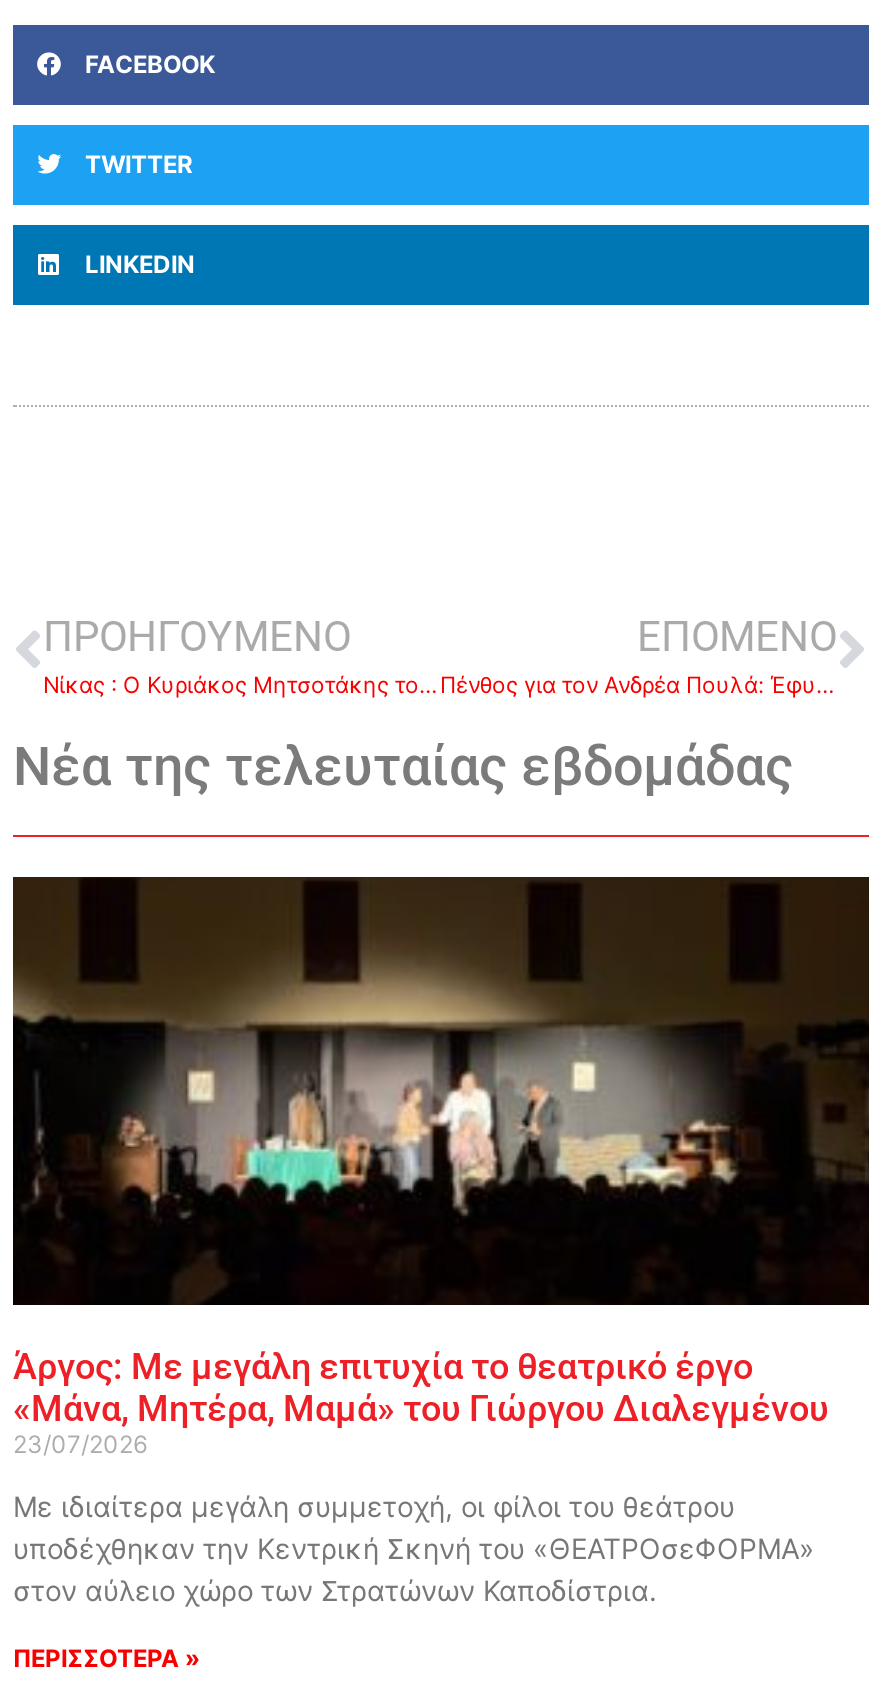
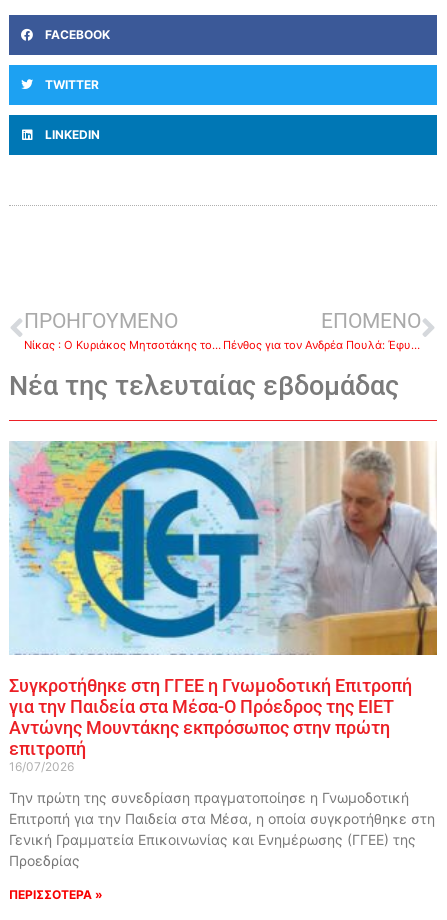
- [image]
- Άργος: Με μεγάλη επιτυχία το θεατρικό έργο
- «Μάνα, Μητέρα, Μαμά» του Γιώργου Διαλεγμένου
- 23/07/2026
+ [image]
+ Συγκροτήθηκε στη ΓΓΕΕ η Γνωμοδοτική Επιτροπή
+ για την Παιδεία στα Μέσα-Ο Πρόεδρος της ΕΙΕΤ
+ Αντώνης Μουντάκης εκπρόσωπος στην πρώτη
+ επιτροπή
+ 16/07/2026

- Με ιδιαίτερα μεγάλη συμμετοχή, οι φίλοι του θεάτρου
- υποδέχθηκαν την Κεντρική Σκηνή του «ΘΕΑΤΡΟσεΦΟΡΜΑ»
- στον αύλειο χώρο των Στρατώνων Καποδίστρια.
+ Την πρώτη της συνεδρίαση πραγματοποίησε η Γνωμοδοτική
+ Επιτροπή για την Παιδεία στα Μέσα, η οποία συγκροτήθηκε στη
+ Γενική Γραμματεία Επικοινωνίας και Ενημέρωσης (ΓΓΕΕ) της
+ Προεδρίας
